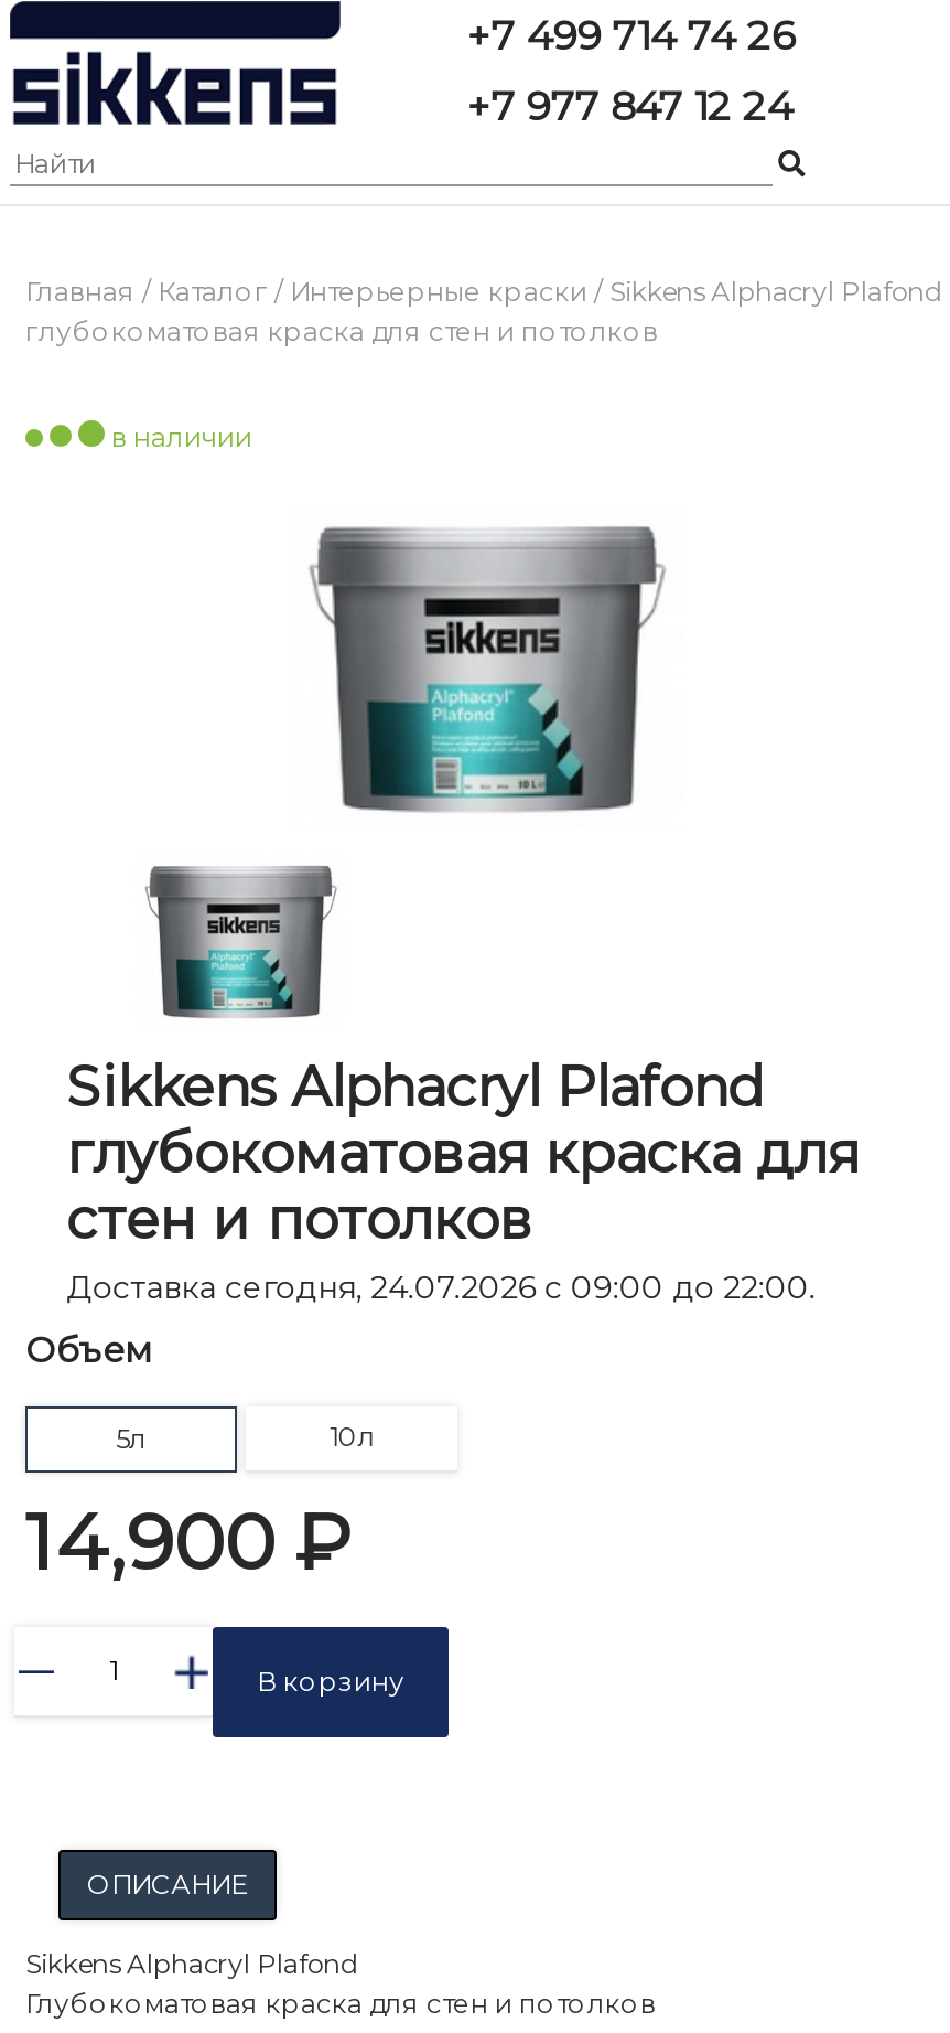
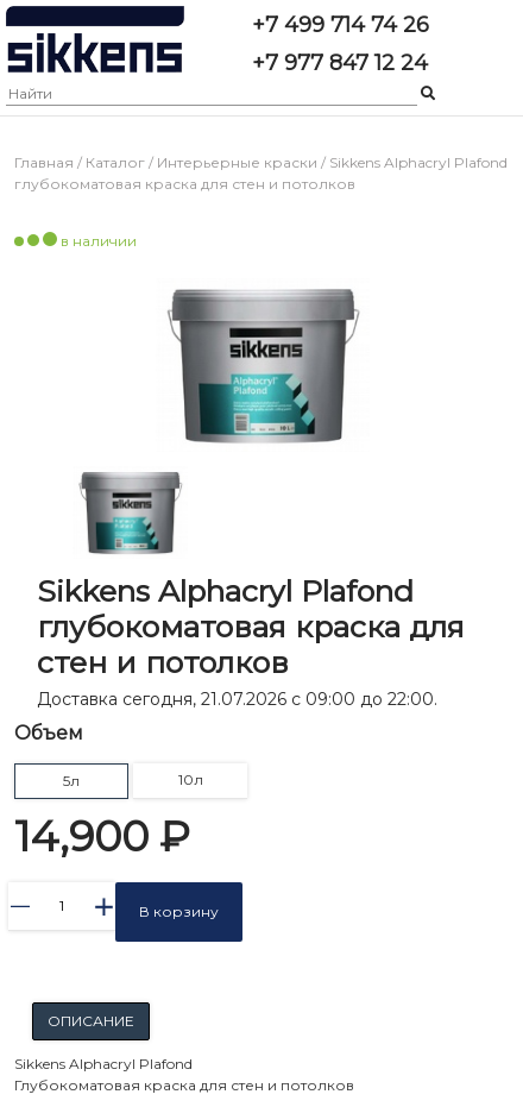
- Доставка сегодня, 24.07.2026 с 09:00 до 22:00.
+ Доставка сегодня, 21.07.2026 с 09:00 до 22:00.
